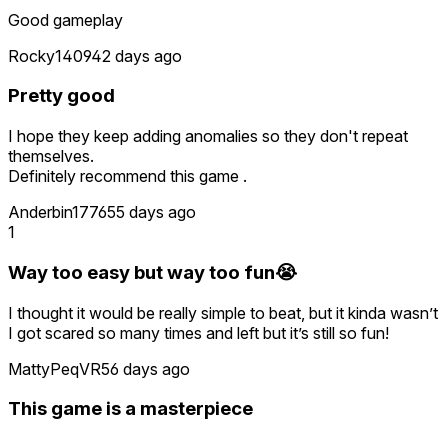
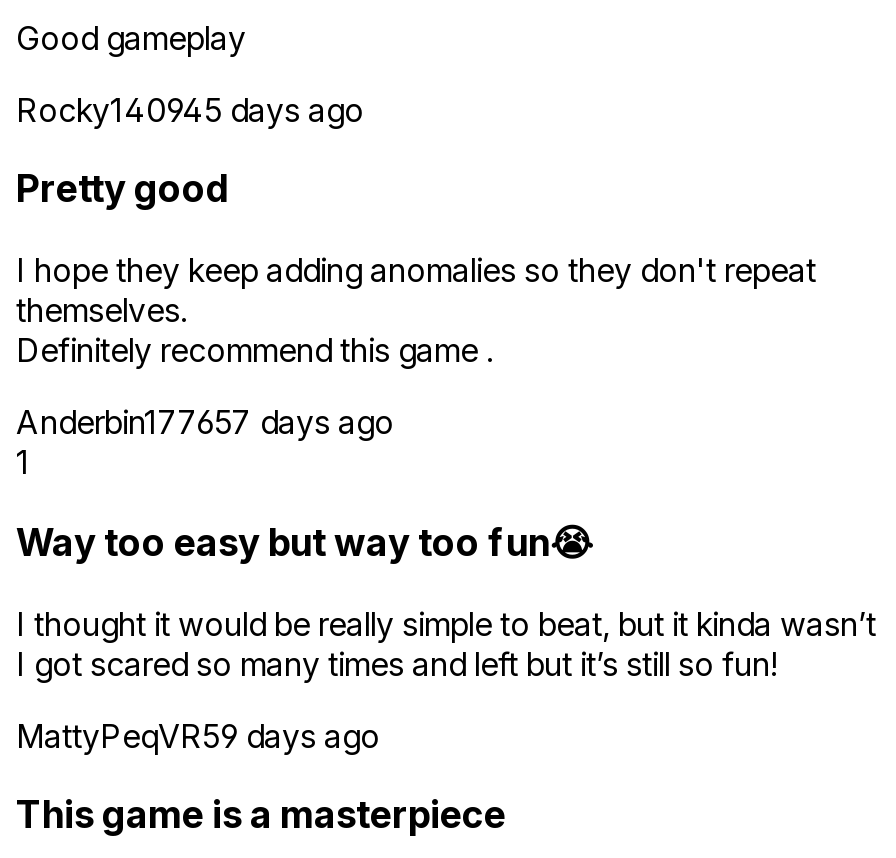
- Rocky140942 days ago
+ Rocky140945 days ago

- Anderbin177655 days ago
+ Anderbin177657 days ago

- MattyPeqVR56 days ago
+ MattyPeqVR59 days ago
